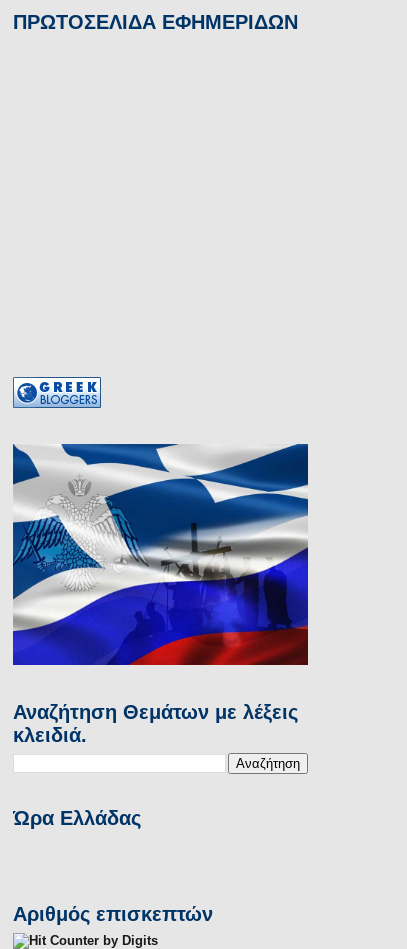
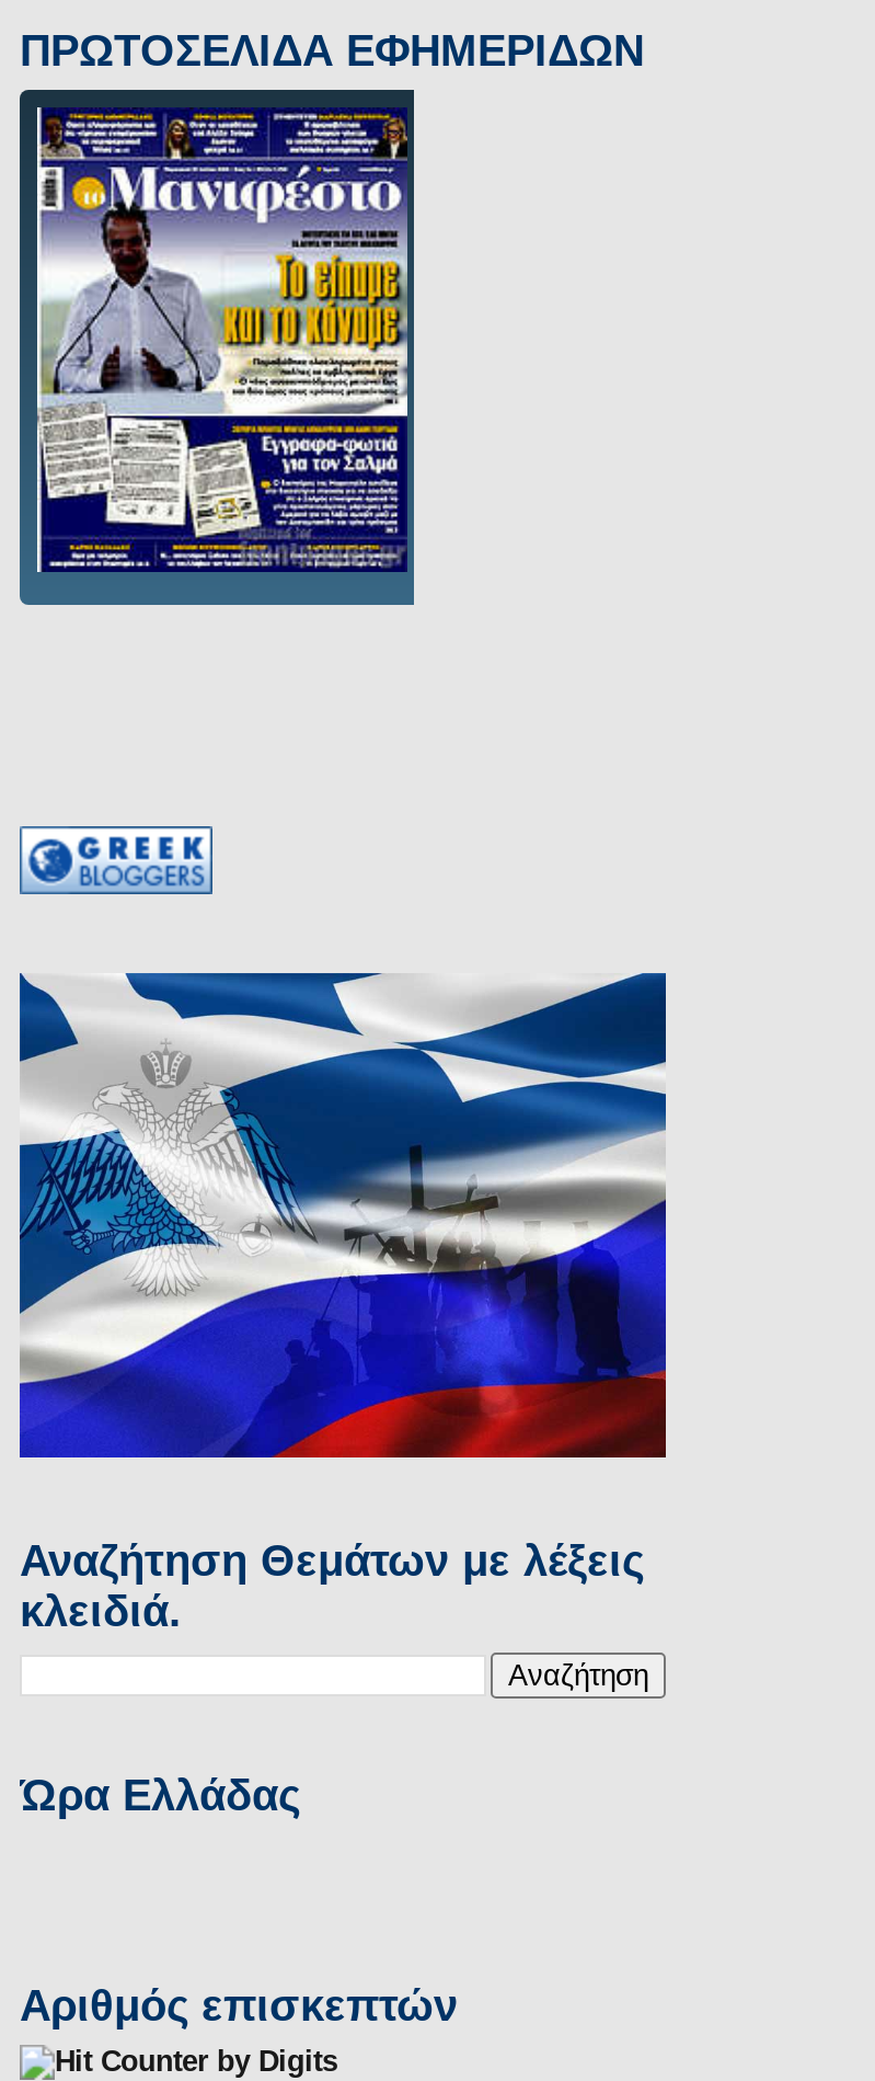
+ [image]
